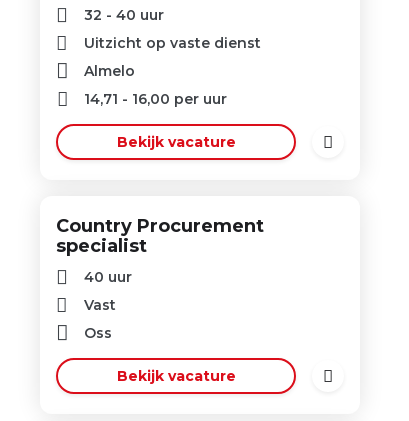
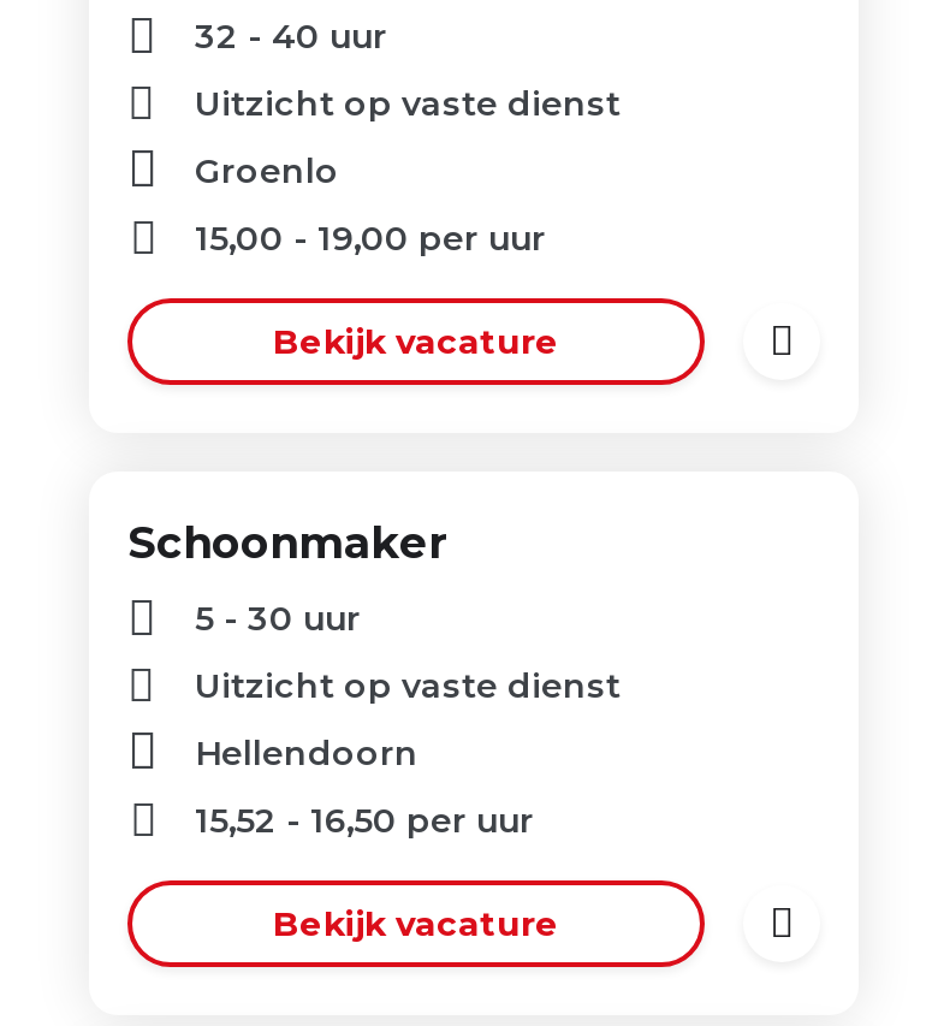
- Almelo
+ Groenlo

- 14,71 - 16,00 per uur
+ 15,00 - 19,00 per uur

- Country Procurement
- specialist
- 40 uur
- Vast
- Oss
+ Schoonmaker
+ 5 - 30 uur
+ Uitzicht op vaste dienst
+ Hellendoorn
+ 15,52 - 16,50 per uur
